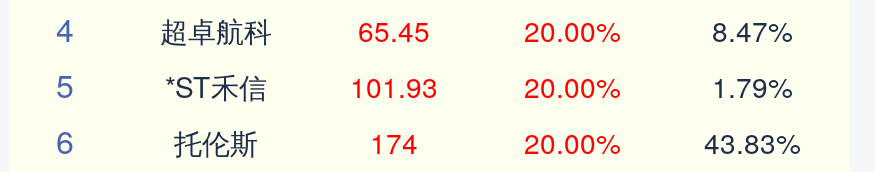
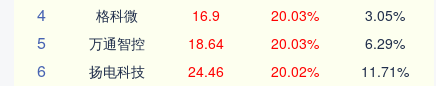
- 超卓航科
- 65.45
- 20.00%
- 8.47%
+ 格科微
+ 16.9
+ 20.03%
+ 3.05%

- *ST禾信
- 101.93
- 20.00%
- 1.79%
+ 万通智控
+ 18.64
+ 20.03%
+ 6.29%

- 托伦斯
- 174
- 20.00%
- 43.83%
+ 扬电科技
+ 24.46
+ 20.02%
+ 11.71%
